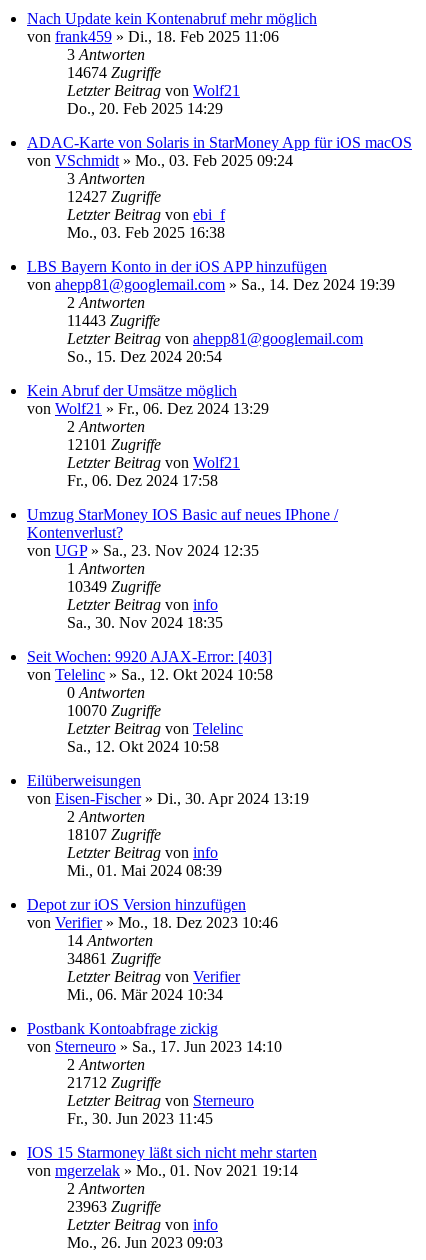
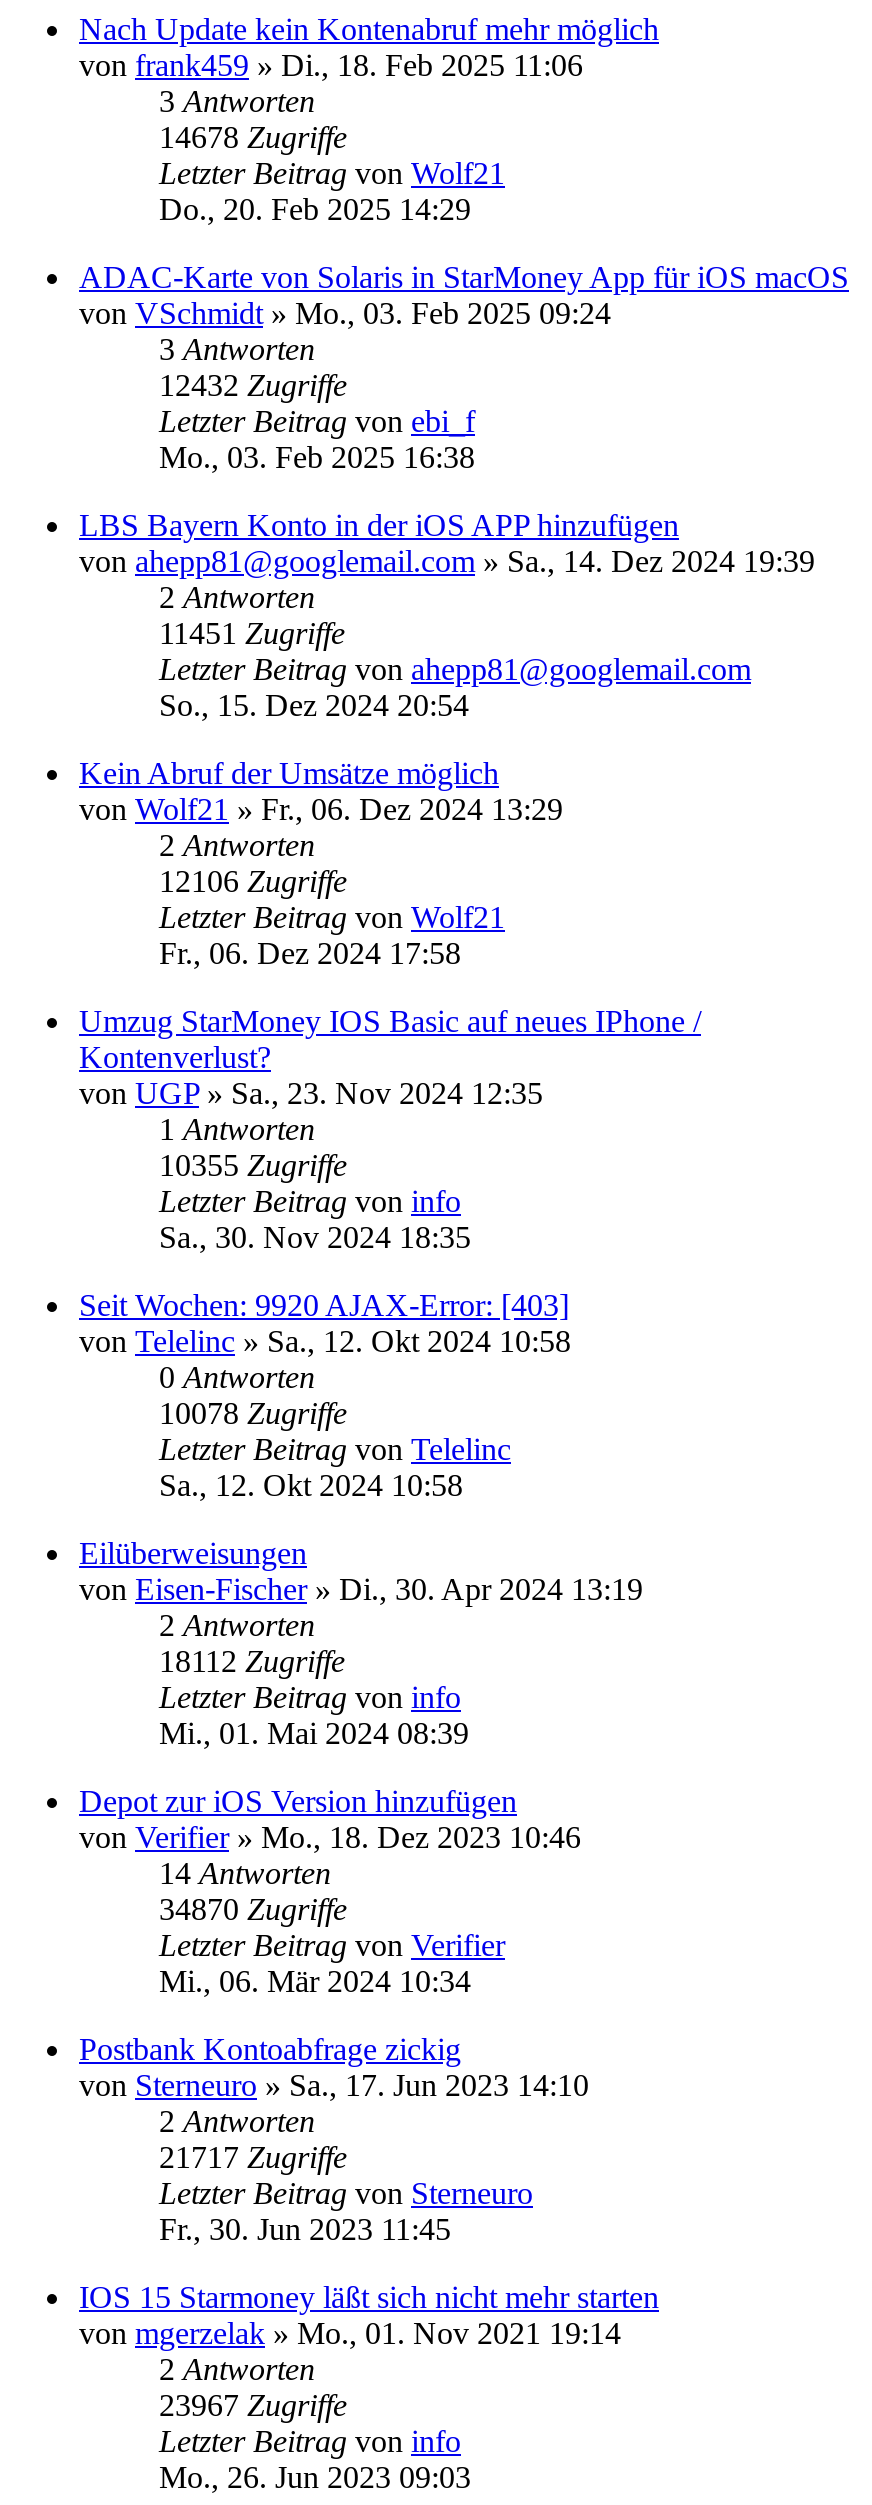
- 14674 Zugriffe
+ 14678 Zugriffe

- 12427 Zugriffe
+ 12432 Zugriffe

- 11443 Zugriffe
+ 11451 Zugriffe

- 12101 Zugriffe
+ 12106 Zugriffe

- 10349 Zugriffe
+ 10355 Zugriffe

- 10070 Zugriffe
+ 10078 Zugriffe

- 18107 Zugriffe
+ 18112 Zugriffe

- 34861 Zugriffe
+ 34870 Zugriffe

- 21712 Zugriffe
+ 21717 Zugriffe

- 23963 Zugriffe
+ 23967 Zugriffe
